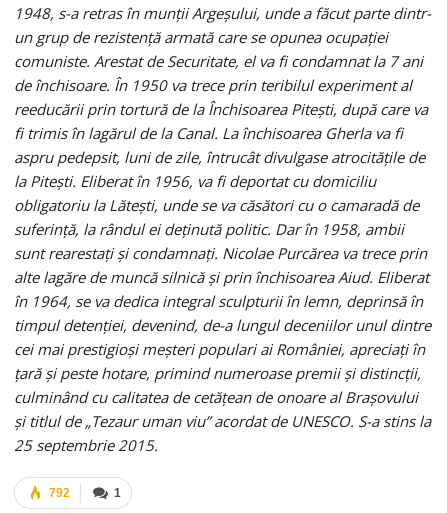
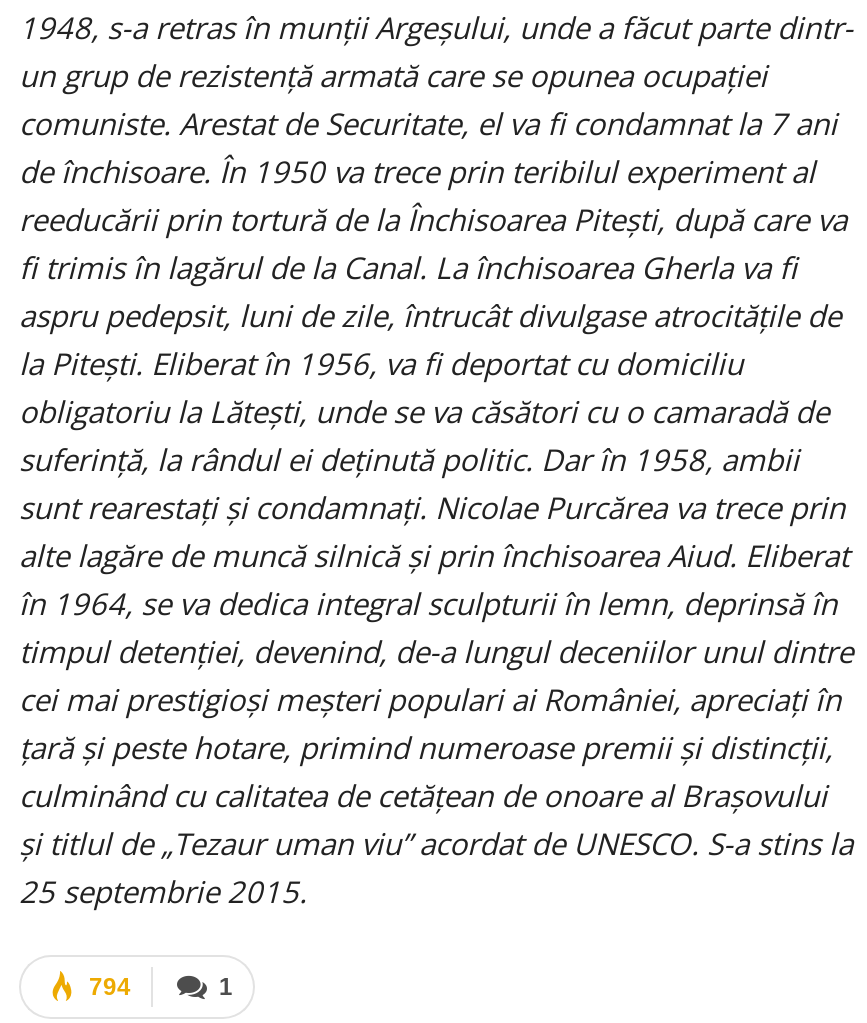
- 792
+ 794
